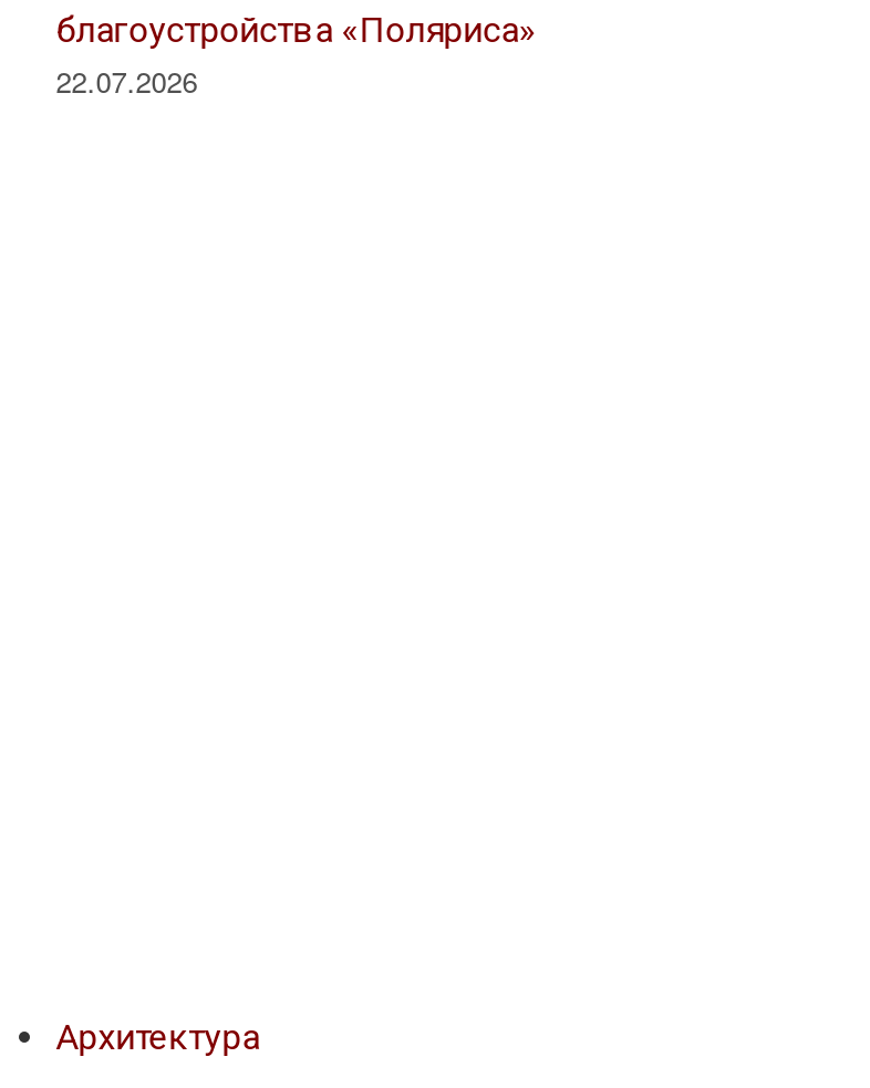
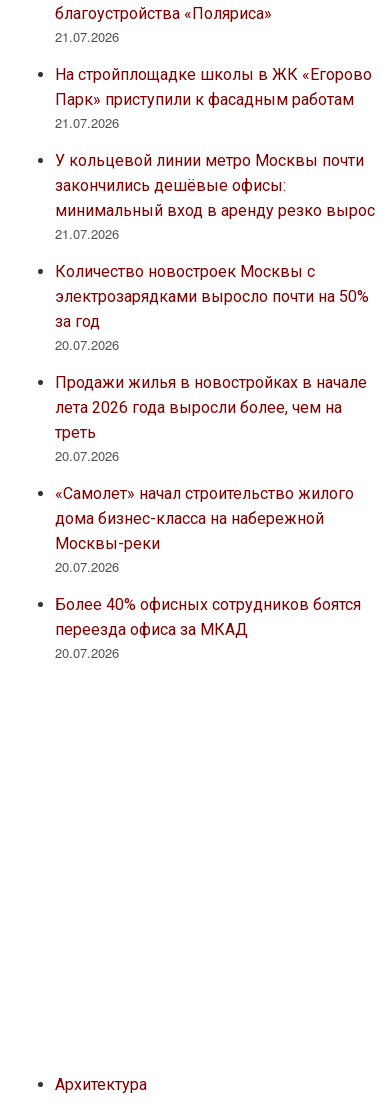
- 22.07.2026
+ 21.07.2026
+ На стройплощадке школы в ЖК «Егорово
+ Парк» приступили к фасадным работам
+ 21.07.2026
+ У кольцевой линии метро Москвы почти
+ закончились дешёвые офисы:
+ минимальный вход в аренду резко вырос
+ 21.07.2026
+ Количество новостроек Москвы с
+ электрозарядками выросло почти на 50%
+ за год
+ 20.07.2026
+ Продажи жилья в новостройках в начале
+ лета 2026 года выросли более, чем на
+ треть
+ 20.07.2026
+ «Самолет» начал строительство жилого
+ дома бизнес-класса на набережной
+ Москвы-реки
+ 20.07.2026
+ Более 40% офисных сотрудников боятся
+ переезда офиса за МКАД
+ 20.07.2026
